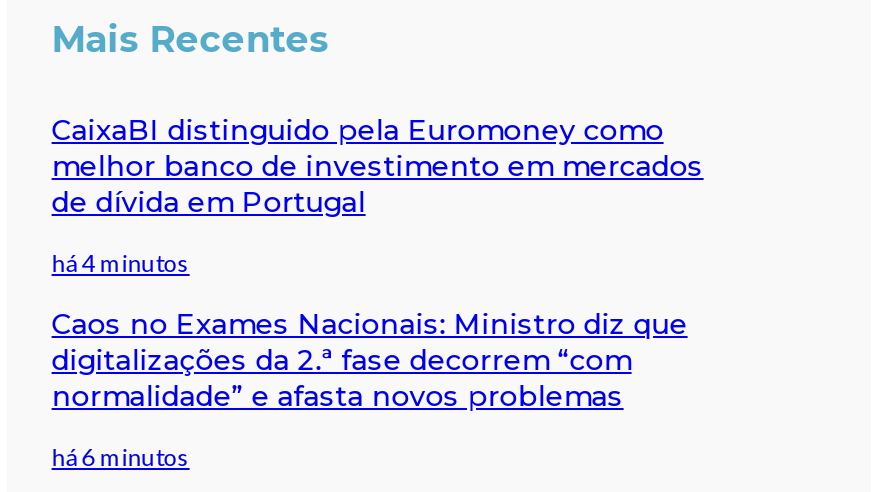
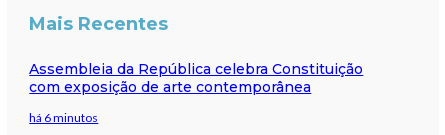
- CaixaBI distinguido pela Euromoney como
- melhor banco de investimento em mercados
- de dívida em Portugal
- há 4 minutos
- Caos no Exames Nacionais: Ministro diz que
- digitalizações da 2.ª fase decorrem “com
- normalidade” e afasta novos problemas
+ Assembleia da República celebra Constituição
+ com exposição de arte contemporânea
